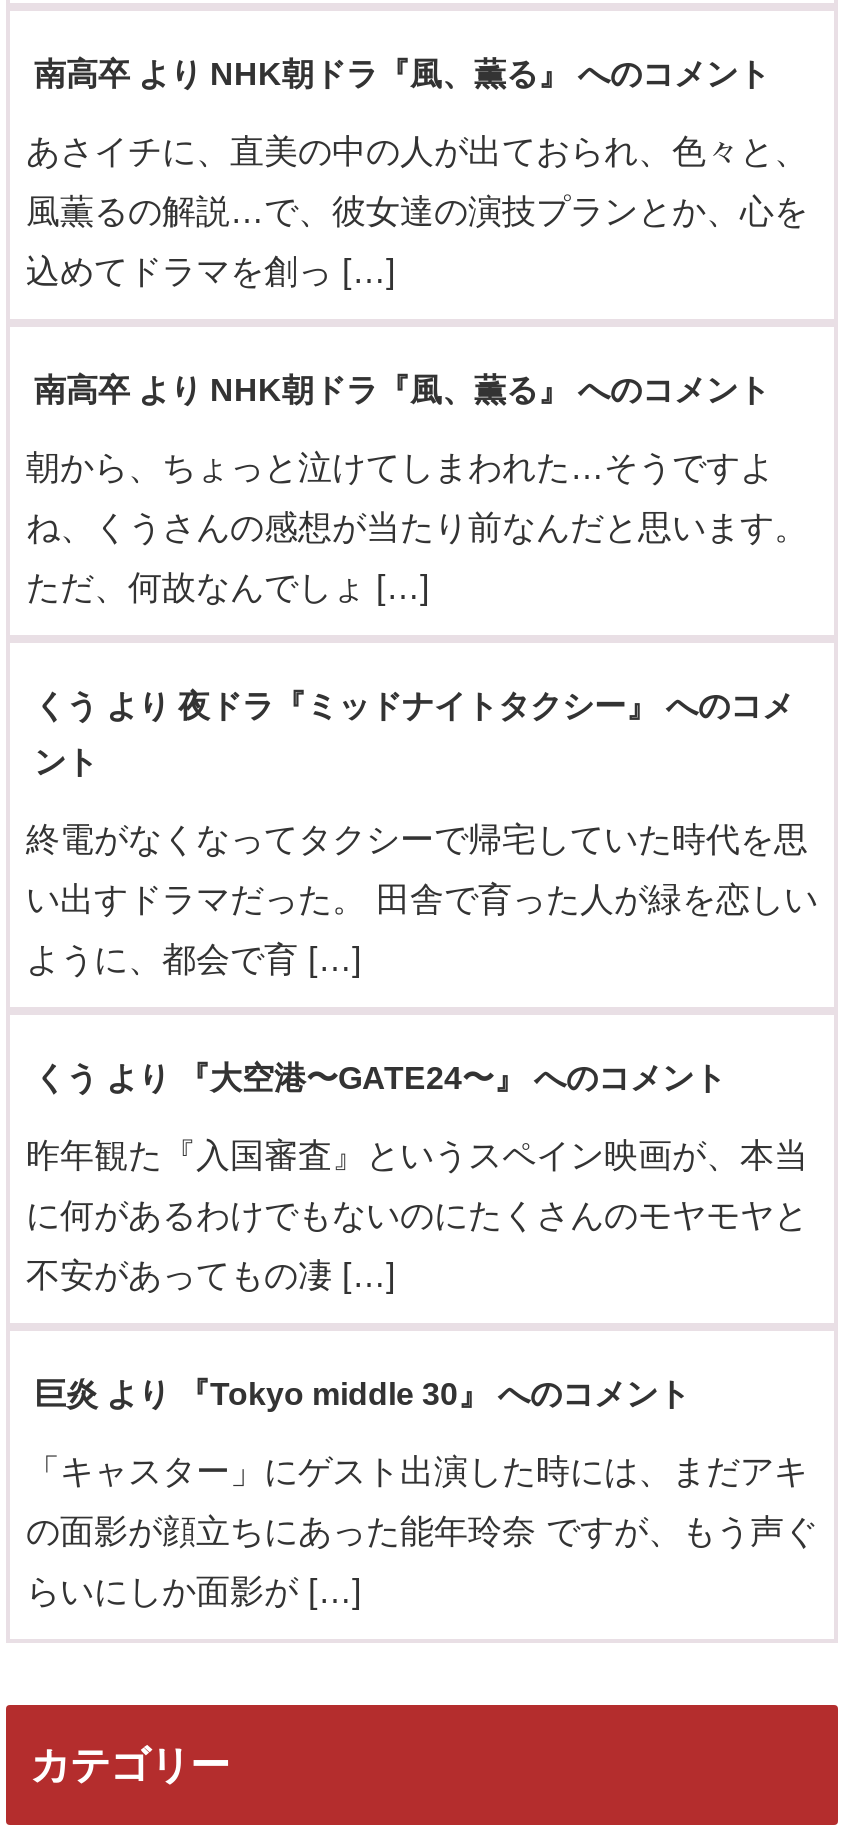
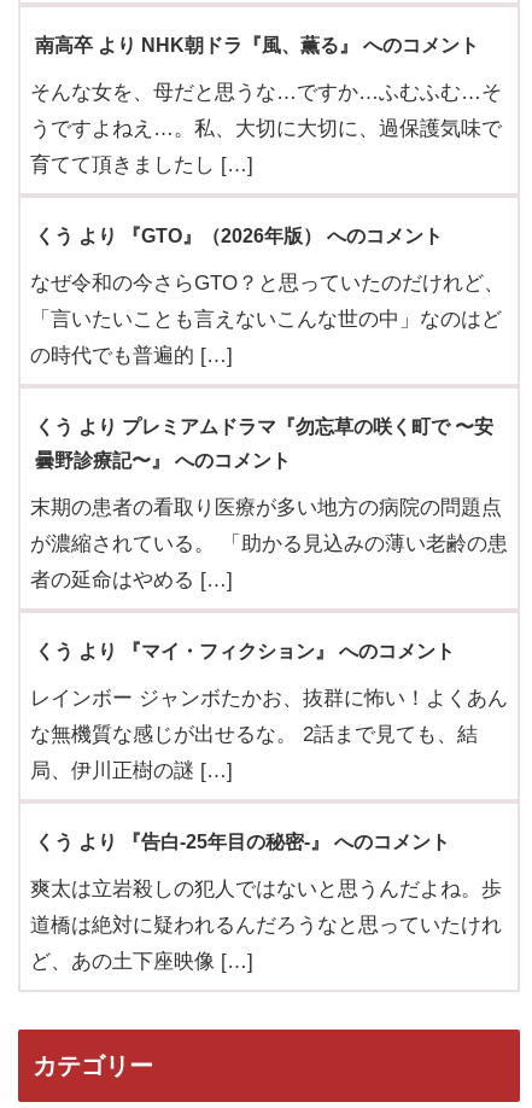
- あさイチに、直美の中の人が出ておられ、色々と、
+ そんな女を、母だと思うな…ですか…ふむふむ…そ

- 風薫るの解説…で、彼女達の演技プランとか、心を
+ うですよねえ…。私、大切に大切に、過保護気味で

- 込めてドラマを創っ […]
+ 育てて頂きましたし […]

- 南高卒 より NHK朝ドラ『風、薫る』 へのコメント
+ くう より 『GTO』（2026年版） へのコメント

- 朝から、ちょっと泣けてしまわれた…そうですよ
+ なぜ令和の今さらGTO？と思っていたのだけれど、

- ね、くうさんの感想が当たり前なんだと思います。
+ 「言いたいことも言えないこんな世の中」なのはど

- ただ、何故なんでしょ […]
+ の時代でも普遍的 […]

- くう より 夜ドラ『ミッドナイトタクシー』 へのコメ
+ くう より プレミアムドラマ『勿忘草の咲く町で 〜安

- ント
+ 曇野診療記〜』 へのコメント

- 終電がなくなってタクシーで帰宅していた時代を思
+ 末期の患者の看取り医療が多い地方の病院の問題点

- い出すドラマだった。 田舎で育った人が緑を恋しい
+ が濃縮されている。 「助かる見込みの薄い老齢の患

- ように、都会で育 […]
+ 者の延命はやめる […]

- くう より 『大空港〜GATE24〜』 へのコメント
+ くう より 『マイ・フィクション』 へのコメント

- 昨年観た『入国審査』というスペイン映画が、本当
+ レインボー ジャンボたかお、抜群に怖い！よくあん

- に何があるわけでもないのにたくさんのモヤモヤと
+ な無機質な感じが出せるな。 2話まで見ても、結

- 不安があってもの凄 […]
+ 局、伊川正樹の謎 […]

- 巨炎 より 『Tokyo middle 30』 へのコメント
+ くう より 『告白-25年目の秘密-』 へのコメント

- 「キャスター」にゲスト出演した時には、まだアキ
+ 爽太は立岩殺しの犯人ではないと思うんだよね。歩

- の面影が顔立ちにあった能年玲奈 ですが、もう声ぐ
+ 道橋は絶対に疑われるんだろうなと思っていたけれ

- らいにしか面影が […]
+ ど、あの土下座映像 […]
